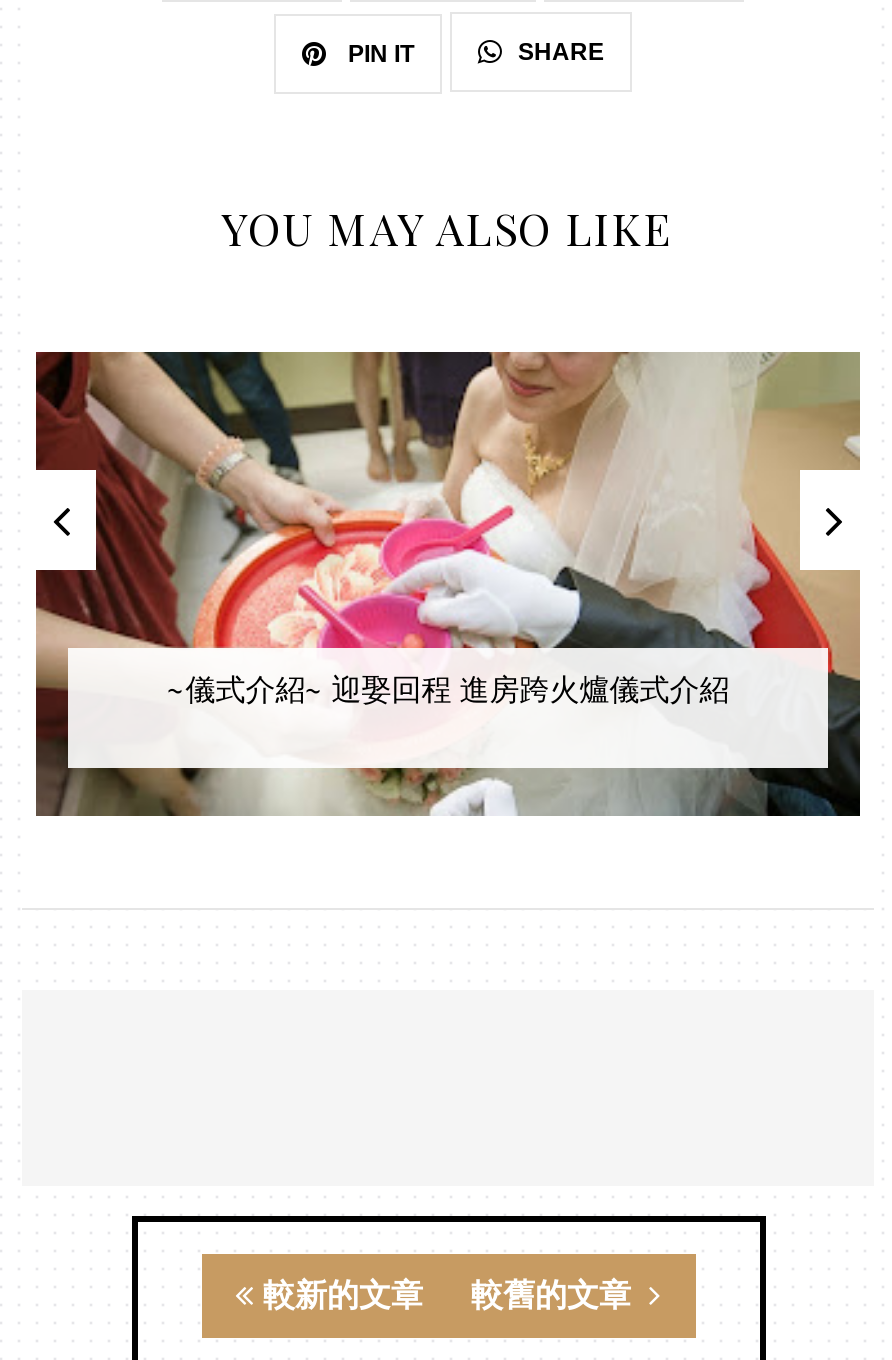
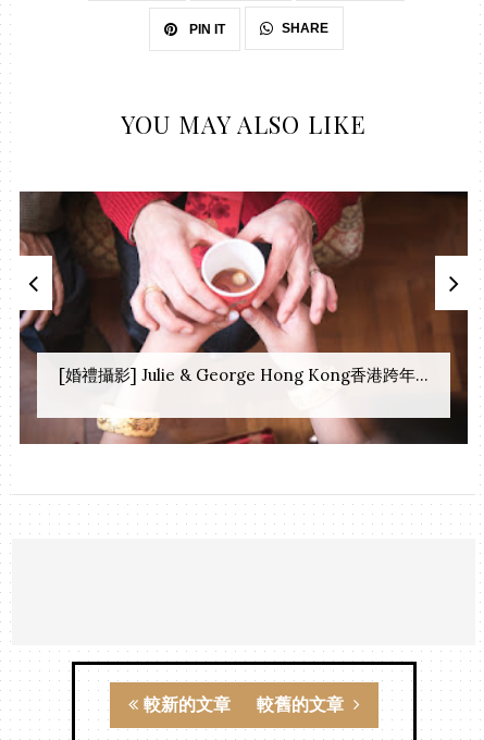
- [image]
- ~儀式介紹~ 迎娶回程 進房跨火爐儀式介紹
+ [image]
+ [婚禮攝影] Julie & George Hong Kong香港跨年...
